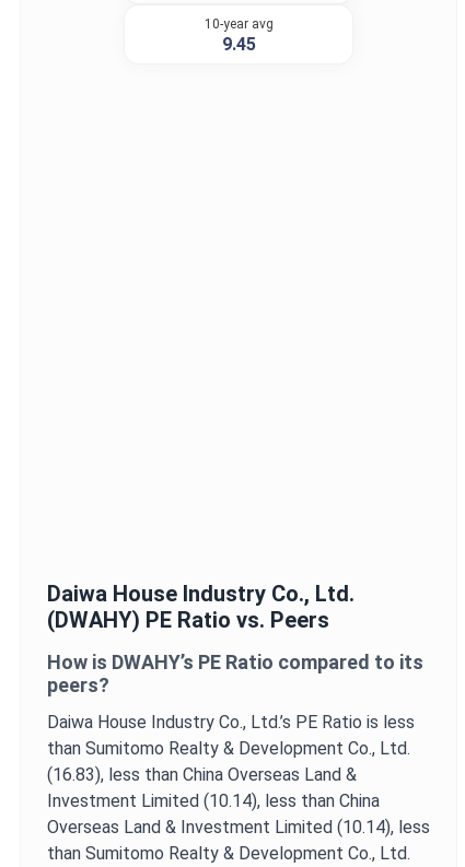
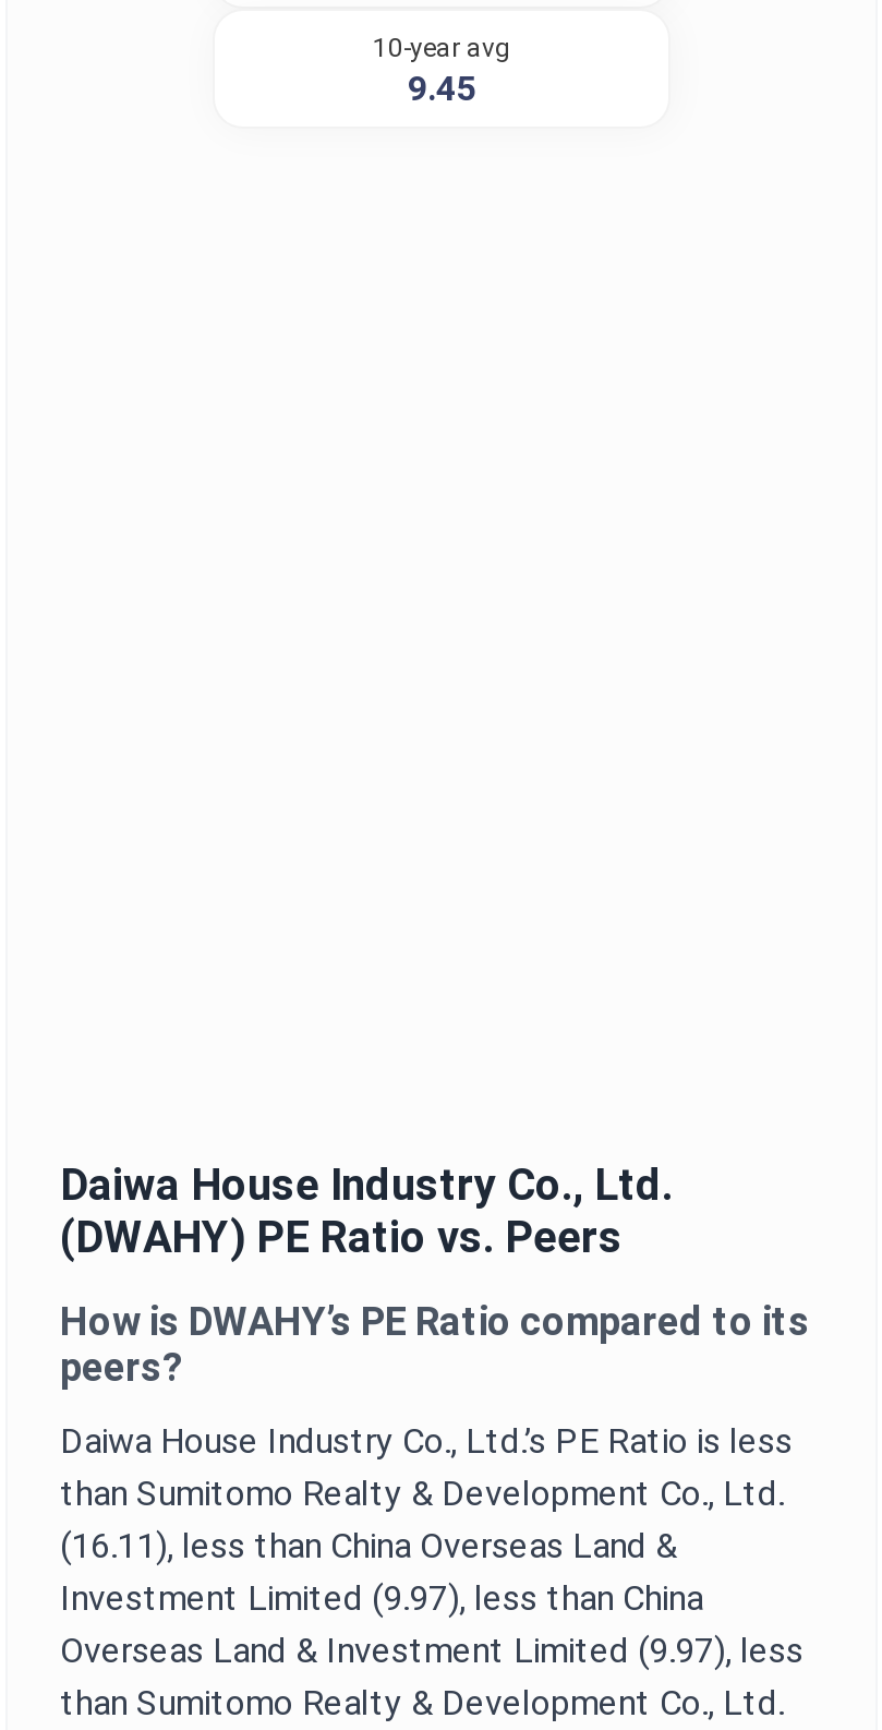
- (16.83), less than China Overseas Land &
+ (16.11), less than China Overseas Land &

- Investment Limited (10.14), less than China
+ Investment Limited (9.97), less than China

- Overseas Land & Investment Limited (10.14), less
+ Overseas Land & Investment Limited (9.97), less
